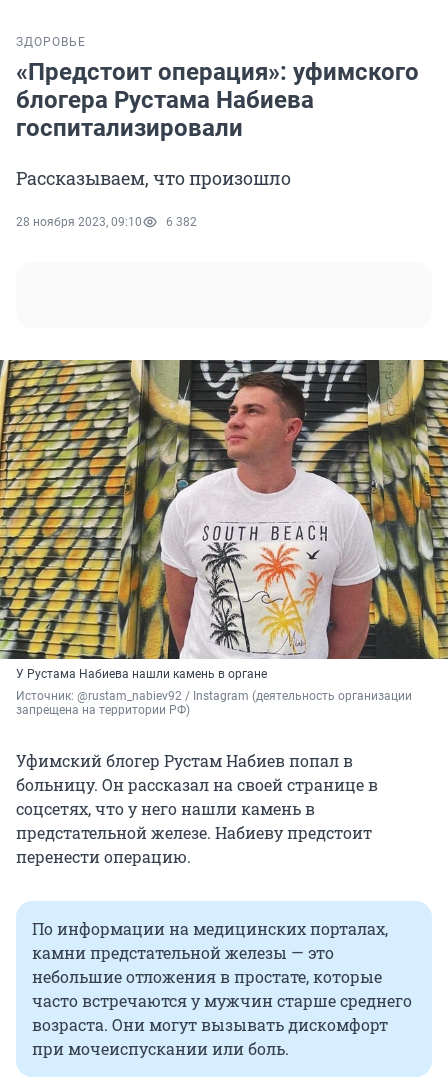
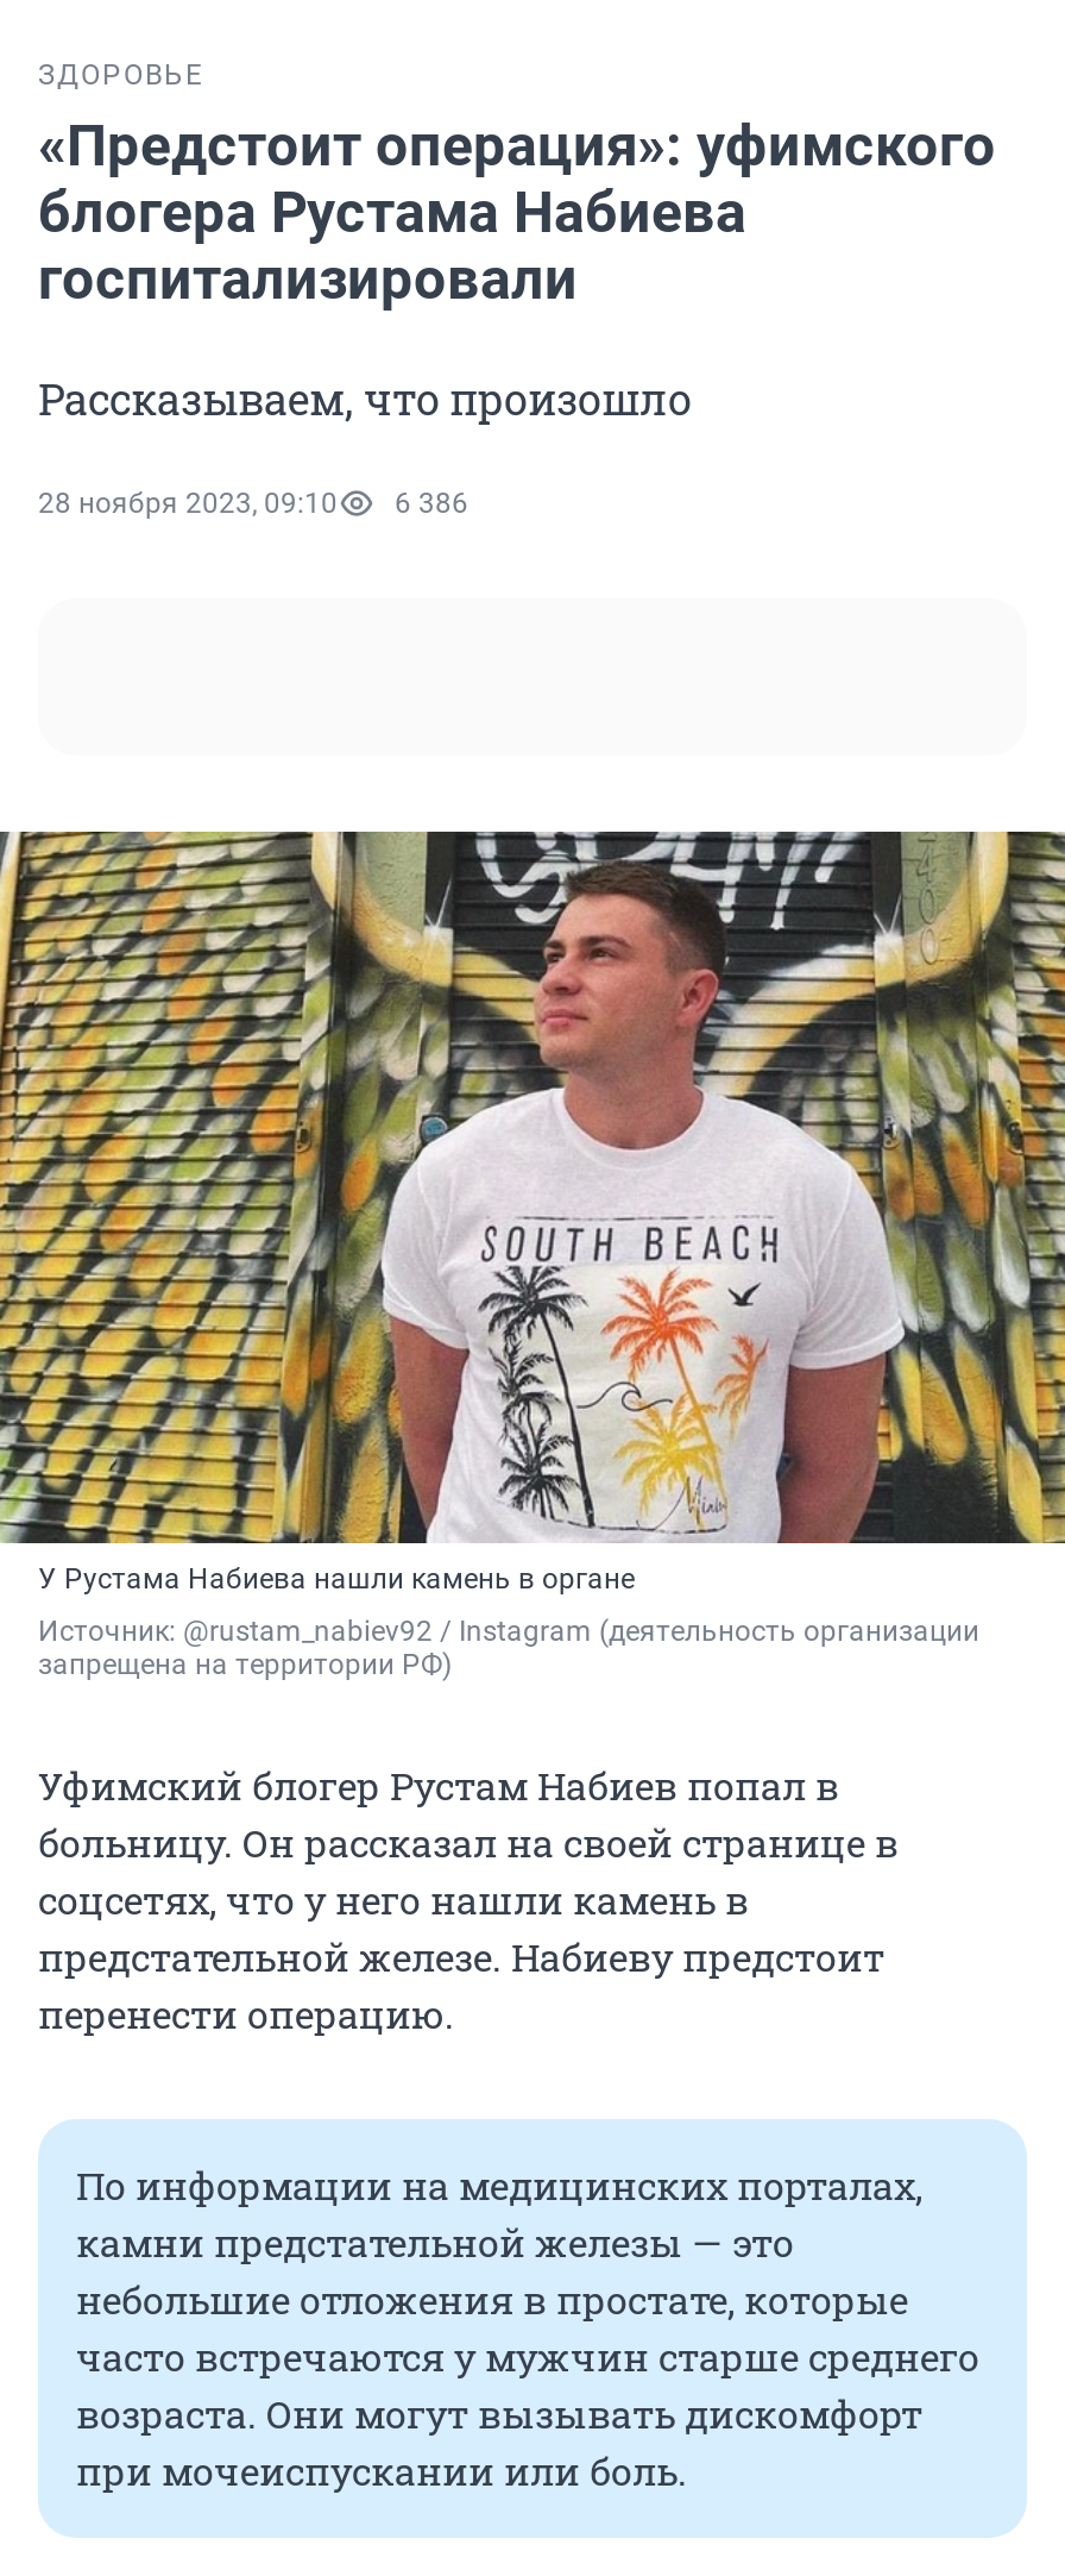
- 28 ноября 2023, 09:10 6 382
+ 28 ноября 2023, 09:10 6 386
